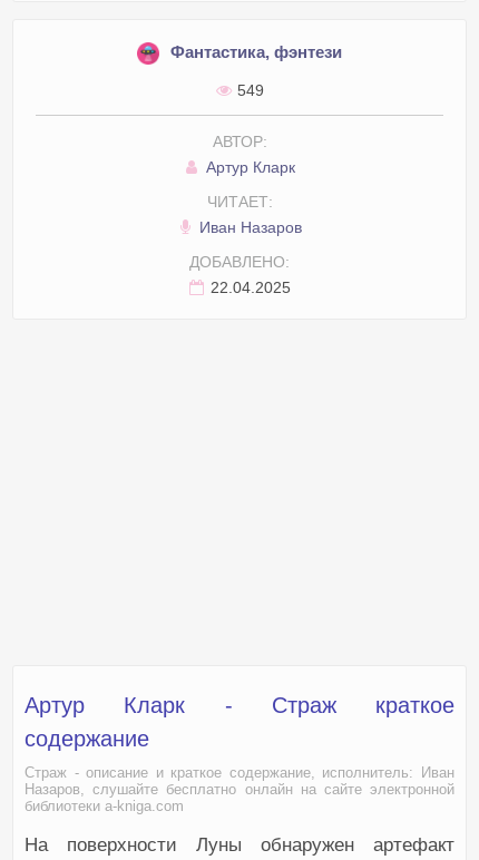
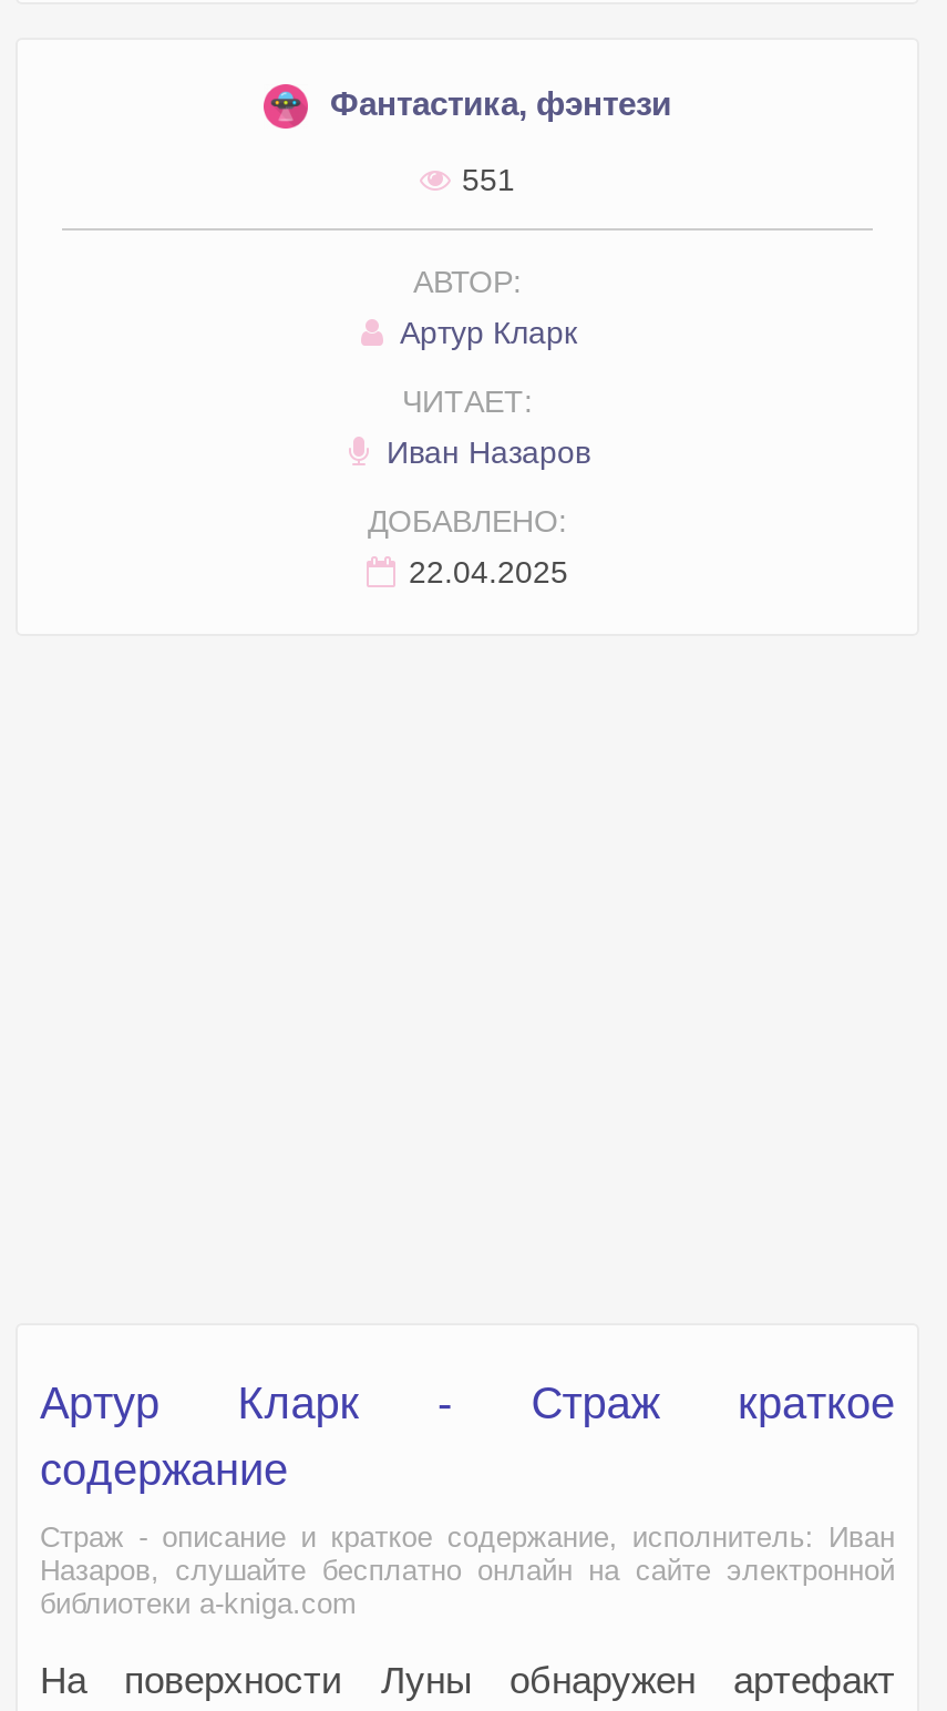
- 549
+ 551
